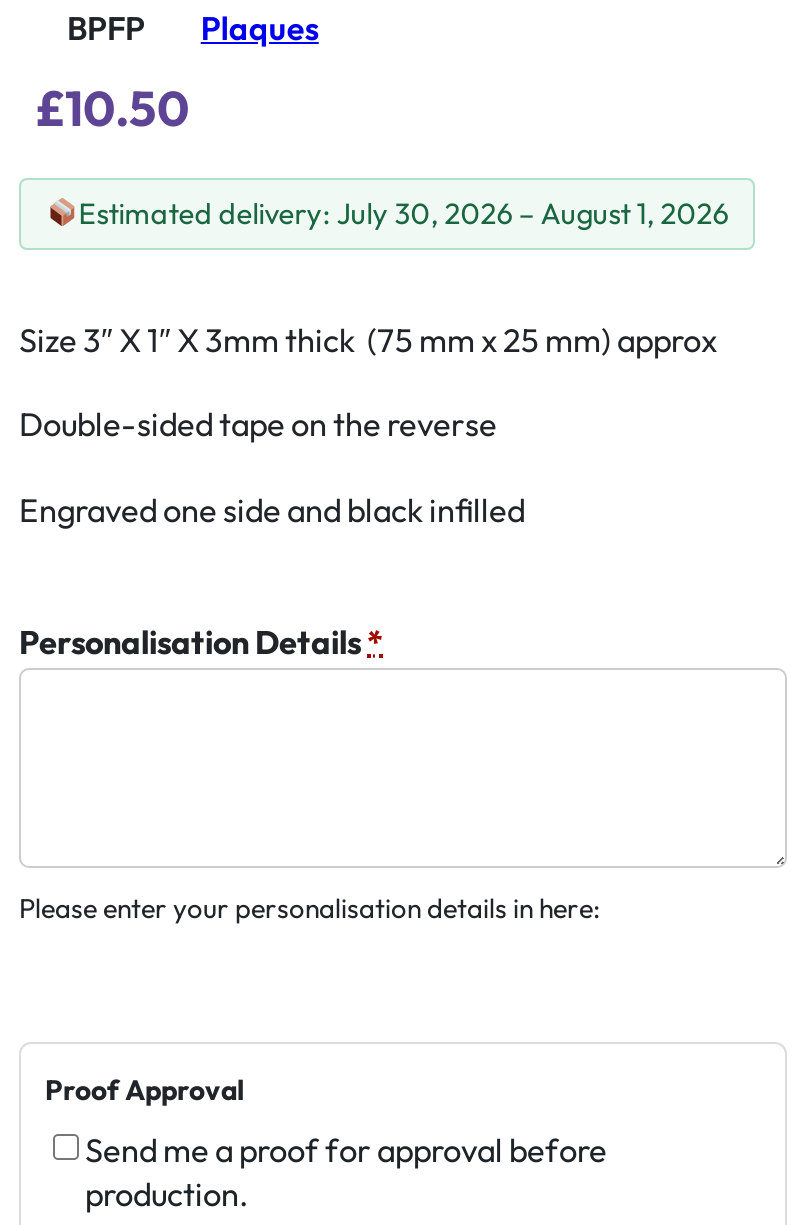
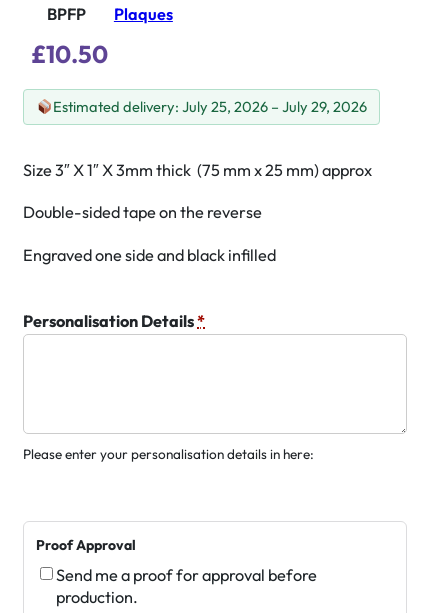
- Estimated delivery: July 30, 2026 – August 1, 2026
+ Estimated delivery: July 25, 2026 – July 29, 2026
